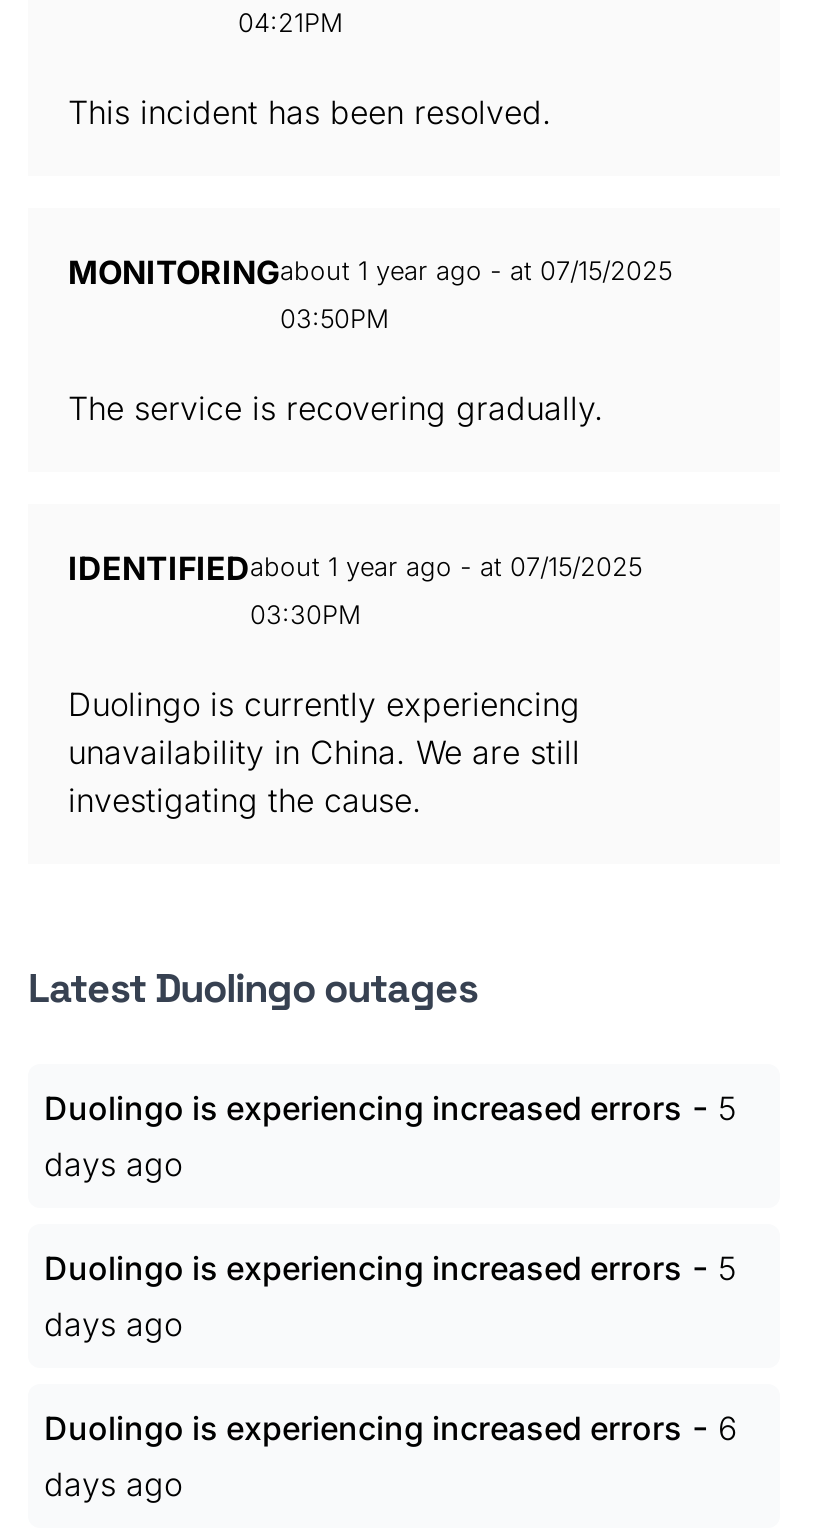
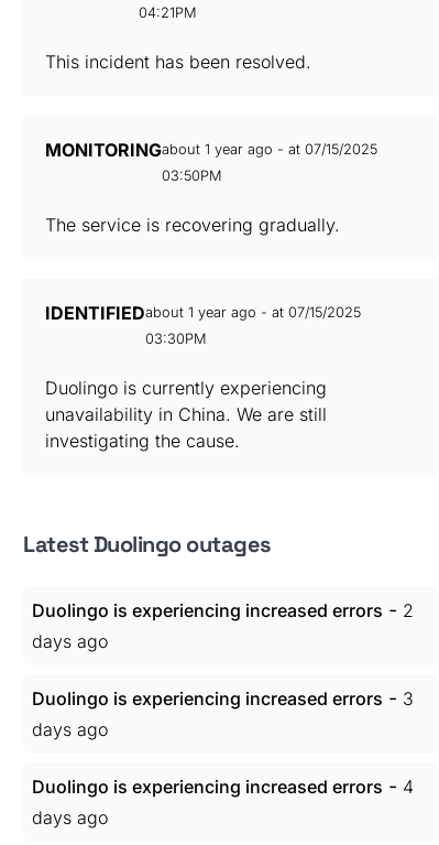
- Duolingo is experiencing increased errors - 5
+ Duolingo is experiencing increased errors - 2

- Duolingo is experiencing increased errors - 5
+ Duolingo is experiencing increased errors - 3

- Duolingo is experiencing increased errors - 6
+ Duolingo is experiencing increased errors - 4
